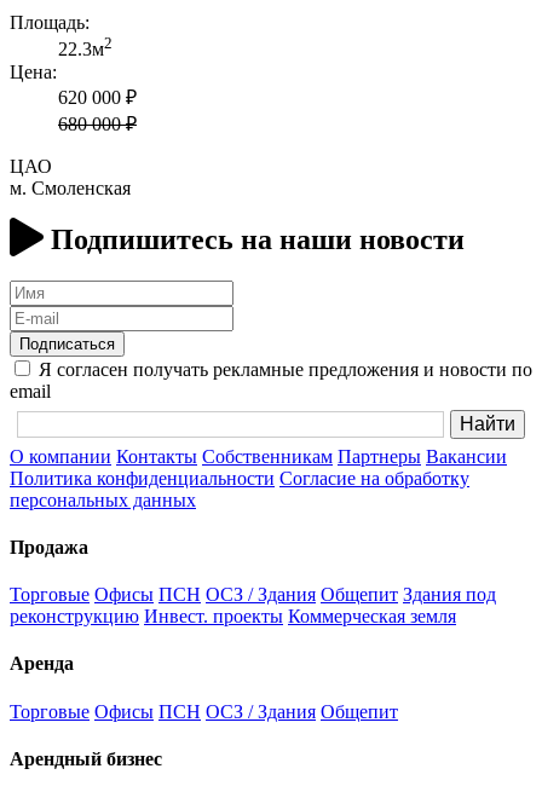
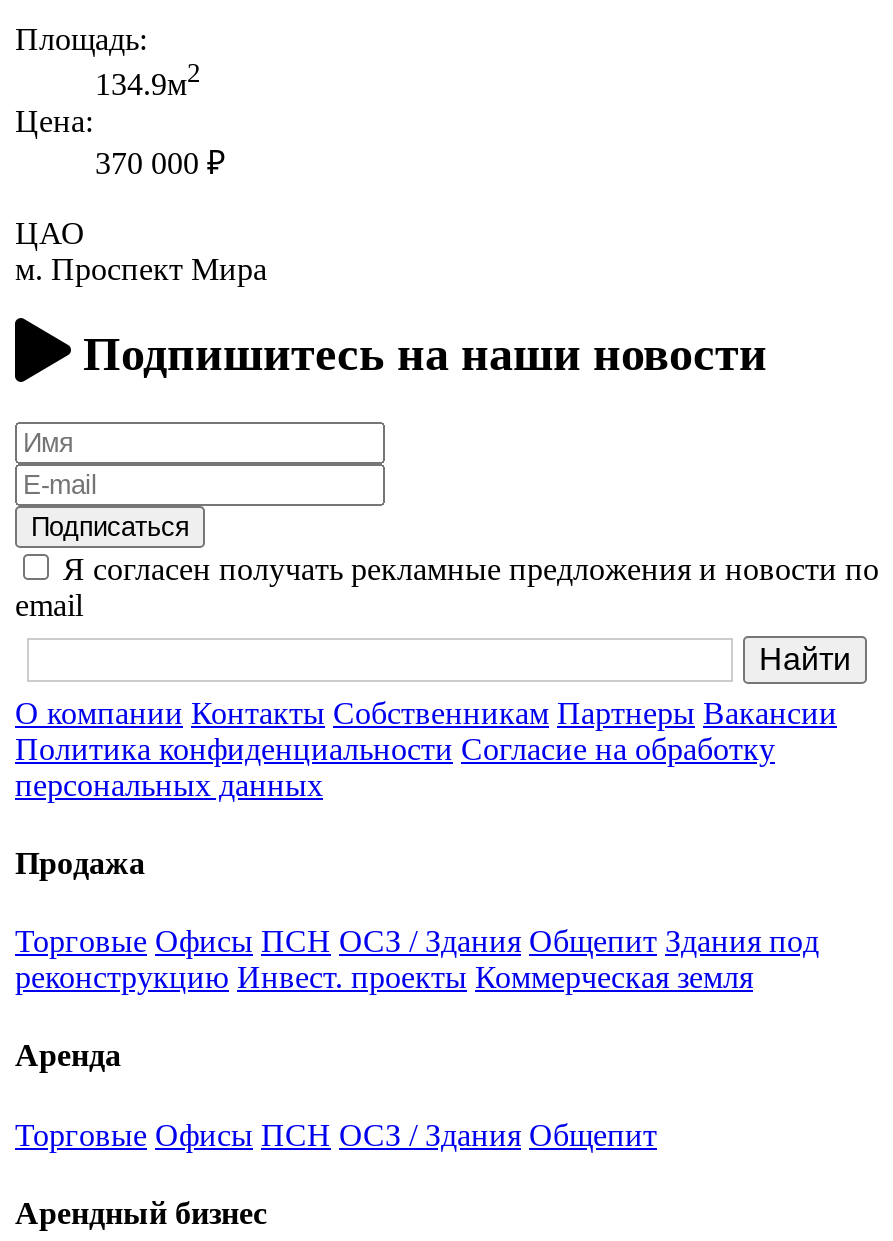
- 22.3м2
+ 134.9м2

- 620 000 ₽
- 680 000 ₽
+ 370 000 ₽

- м. Смоленская
+ м. Проспект Мира
